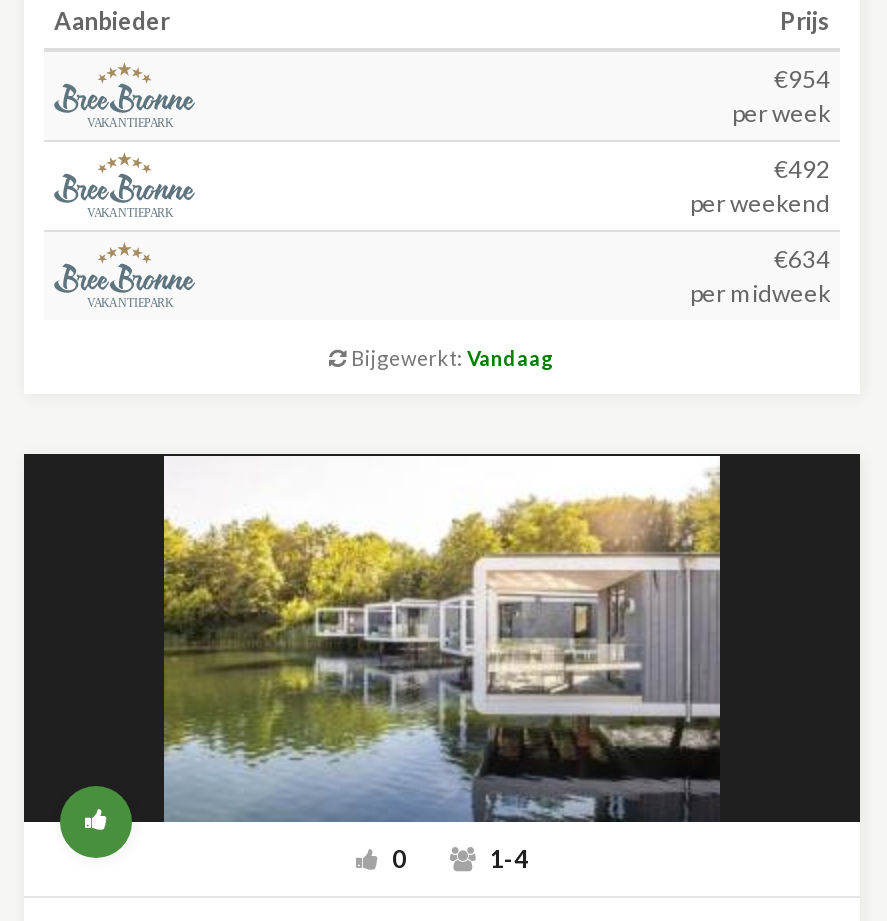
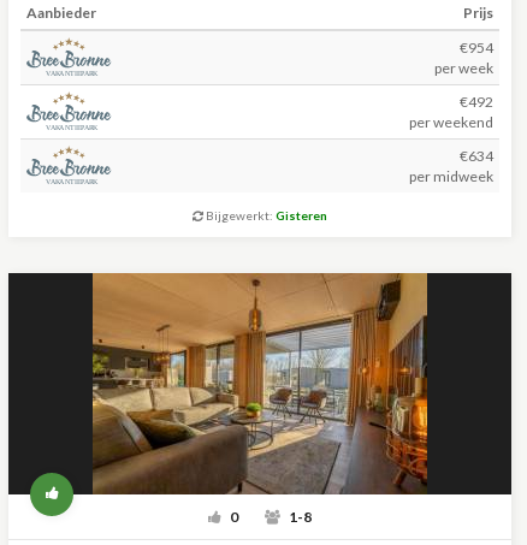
- Bijgewerkt: Vandaag
+ Bijgewerkt: Gisteren

- [image]
- 1-4
+ [image]
+ 1-8
